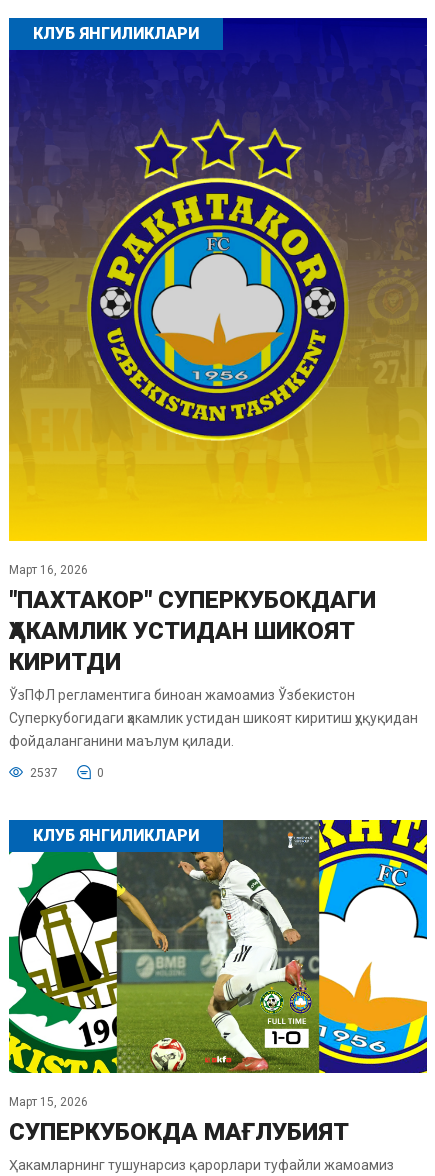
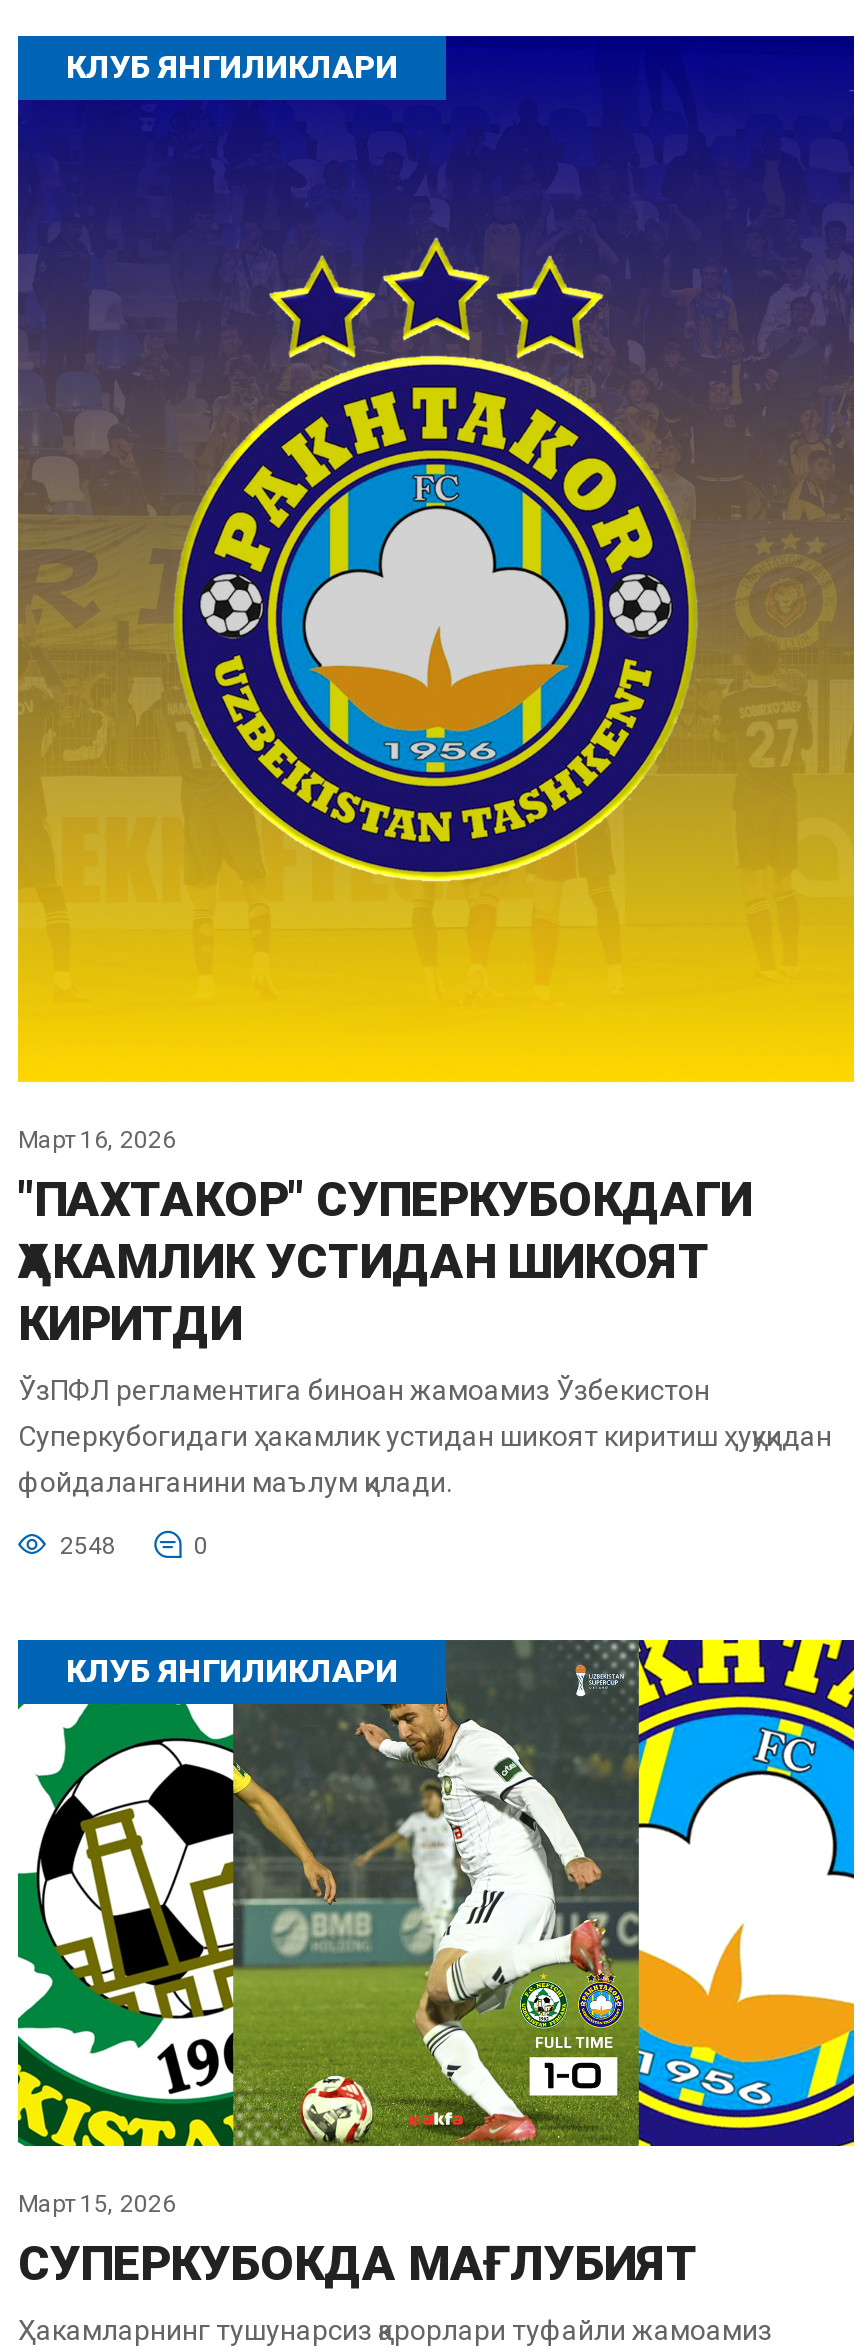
- 2537
+ 2548
